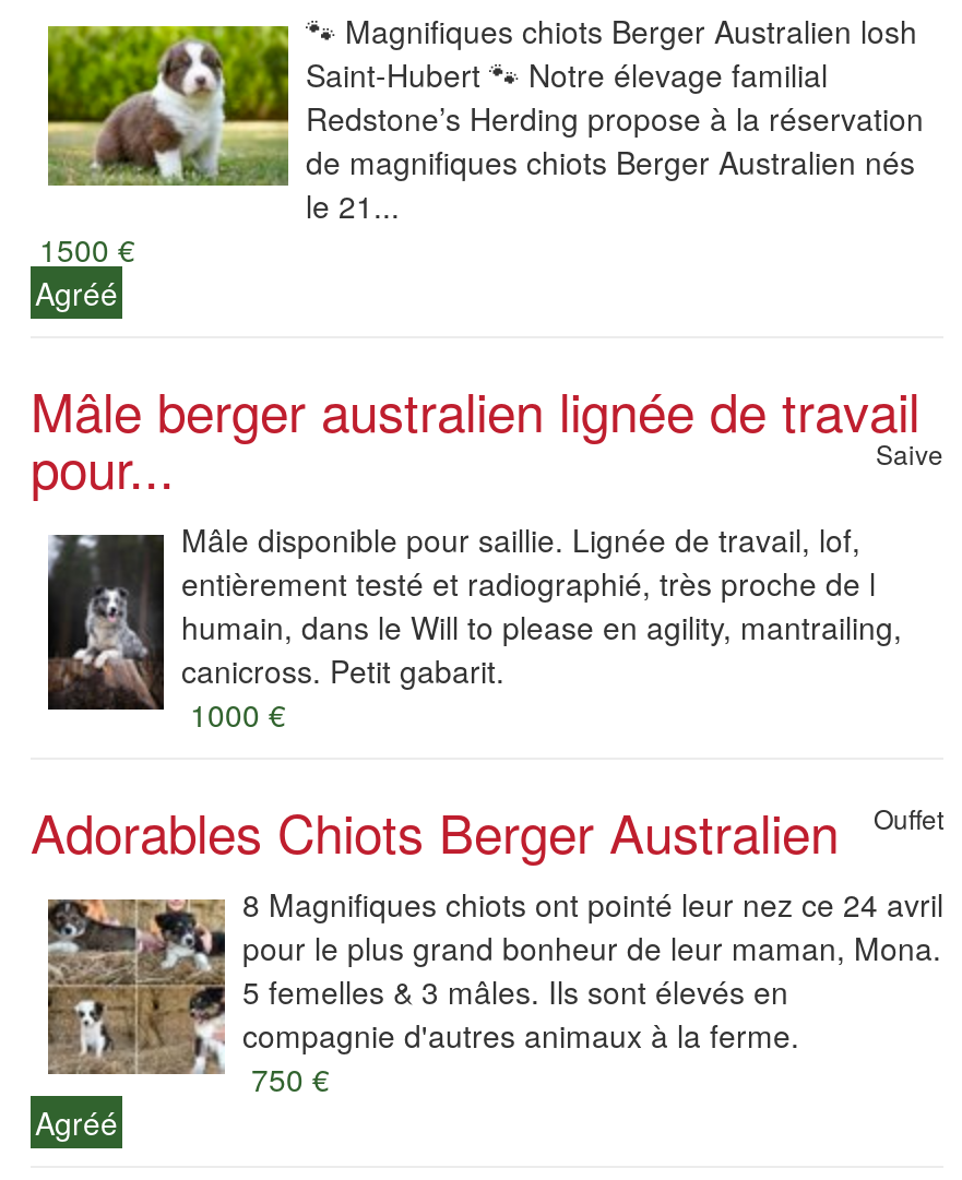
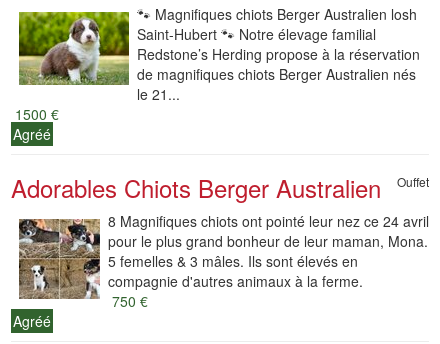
- [image]
- Mâle berger australien lignée de travail
- pour...
- Saive
- Mâle disponible pour saillie. Lignée de travail, lof,
- entièrement testé et radiographié, très proche de l
- humain, dans le Will to please en agility, mantrailing,
- canicross. Petit gabarit.
- 1000 €
